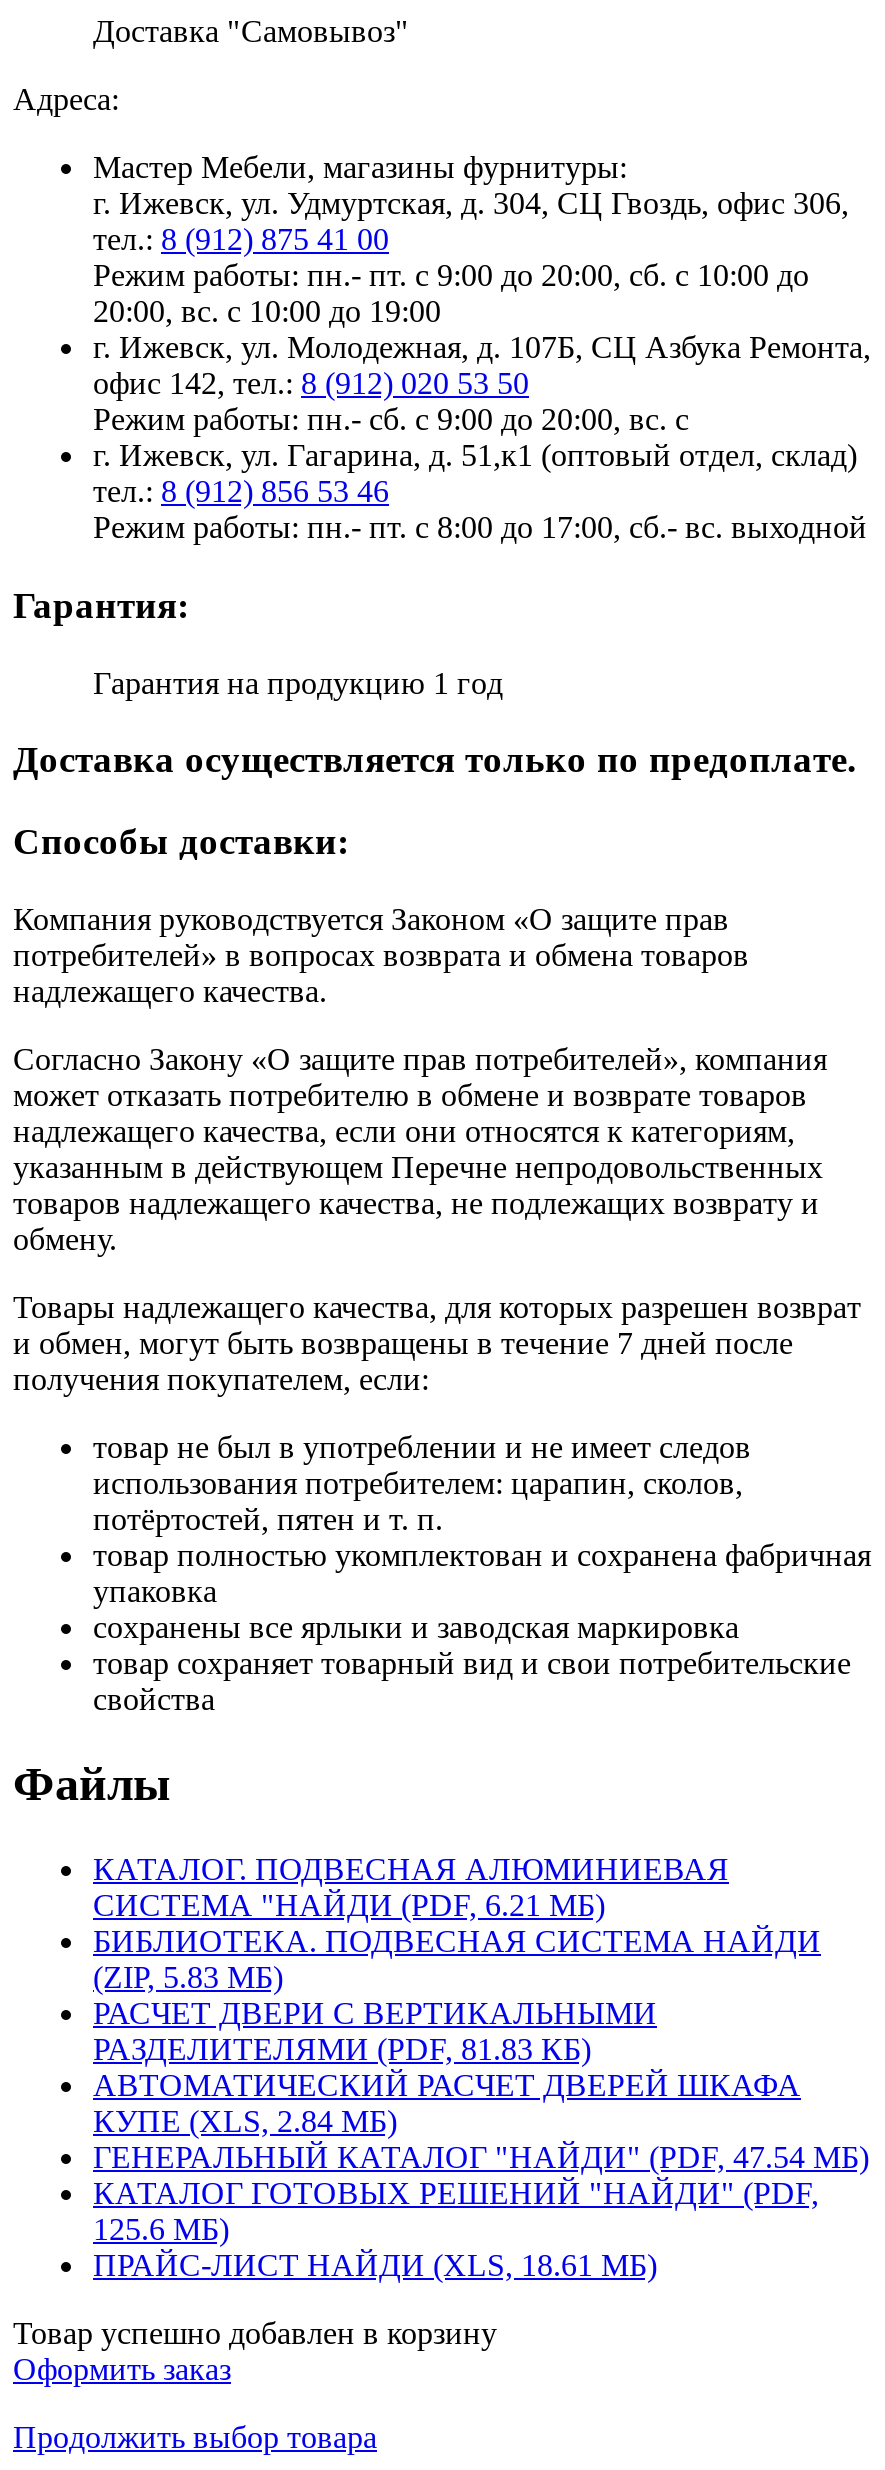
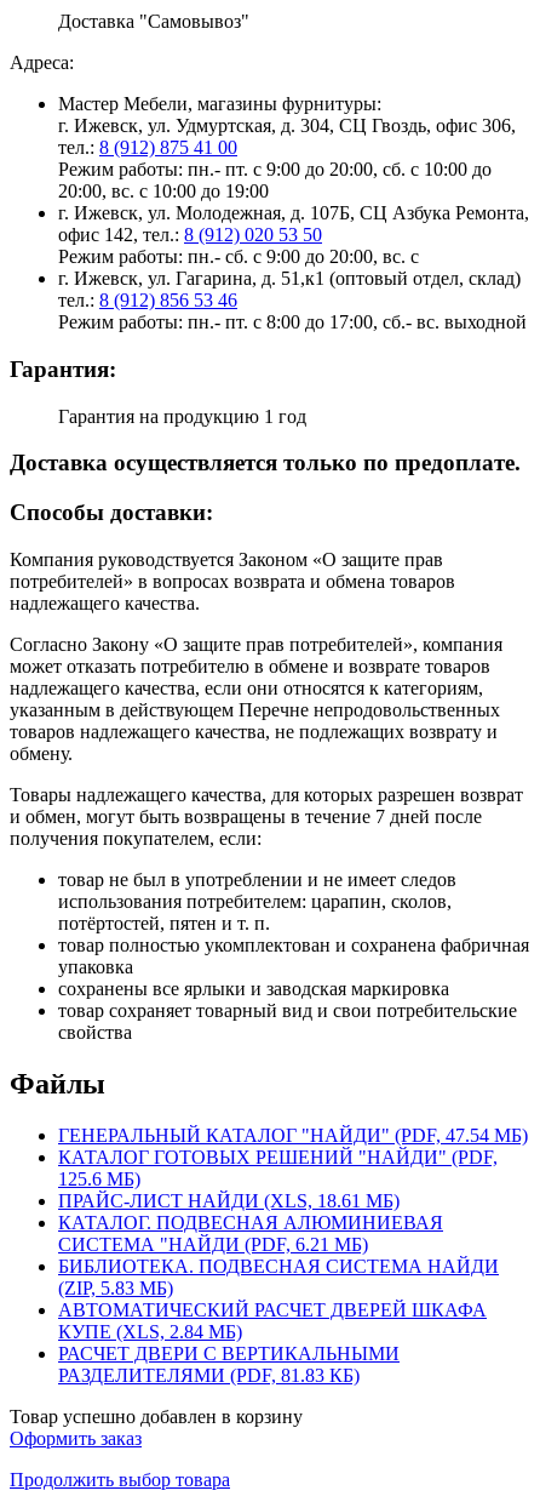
moved down: КАТАЛОГ. ПОДВЕСНАЯ АЛЮМИНИЕВАЯ | СИСТЕМА "НАЙДИ (PDF, 6.21 МБ) | БИБЛИОТЕКА. ПОДВЕСНАЯ СИСТЕМА НАЙДИ | (ZIP, 5.83 МБ) | АВТОМАТИЧЕСКИЙ РАСЧЕТ ДВЕРЕЙ ШКАФА | КУПЕ (XLS, 2.84 МБ) | РАСЧЕТ ДВЕРИ C ВЕРТИКАЛЬНЫМИ | РАЗДЕЛИТЕЛЯМИ (PDF, 81.83 КБ)

moved up: ГЕНЕРАЛЬНЫЙ КАТАЛОГ "НАЙДИ" (PDF, 47.54 МБ) | КАТАЛОГ ГОТОВЫХ РЕШЕНИЙ "НАЙДИ" (PDF, | 125.6 МБ) | ПРАЙС-ЛИСТ НАЙДИ (XLS, 18.61 МБ)
